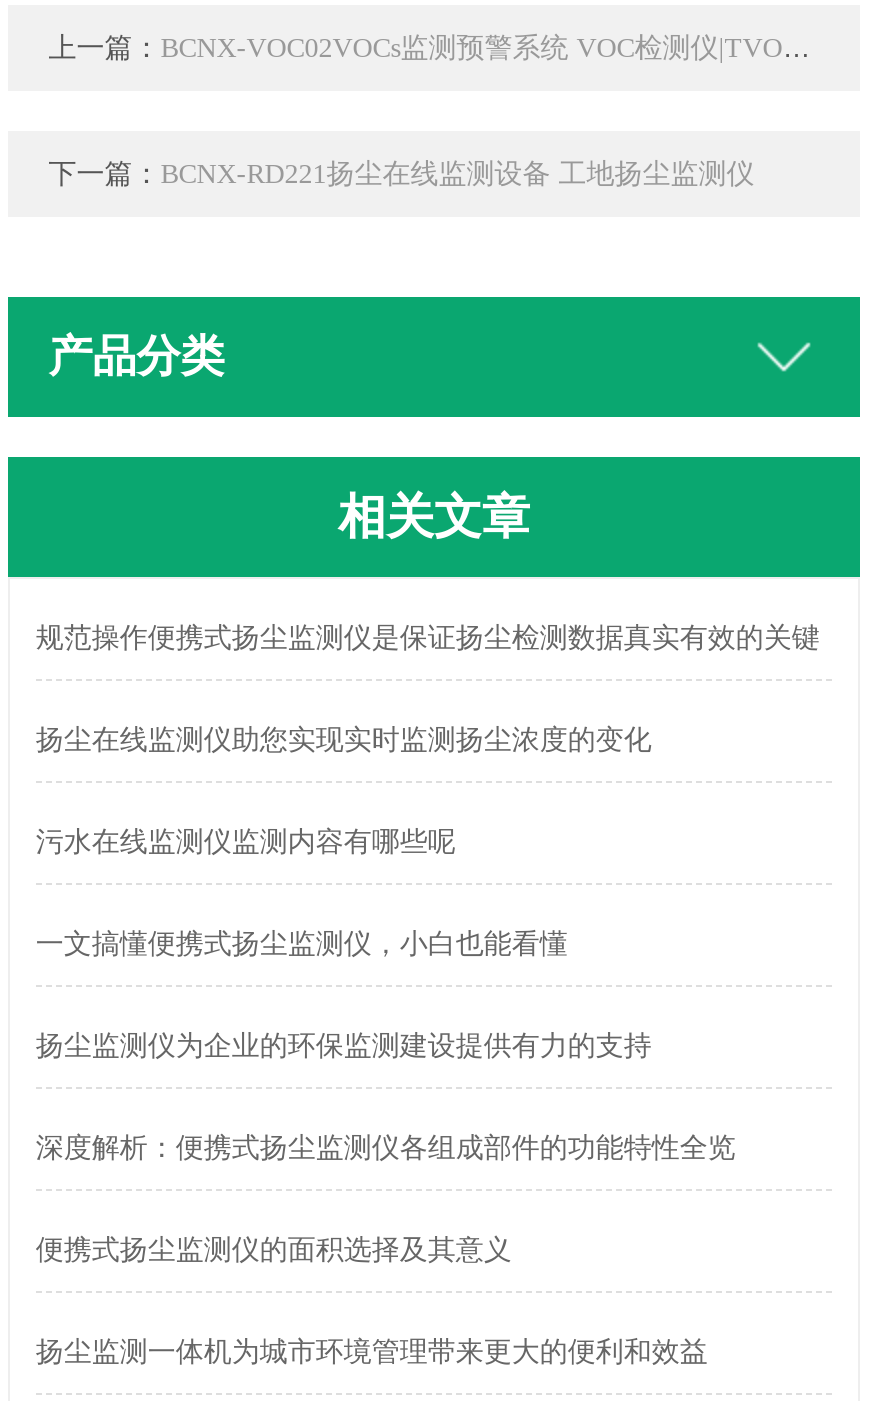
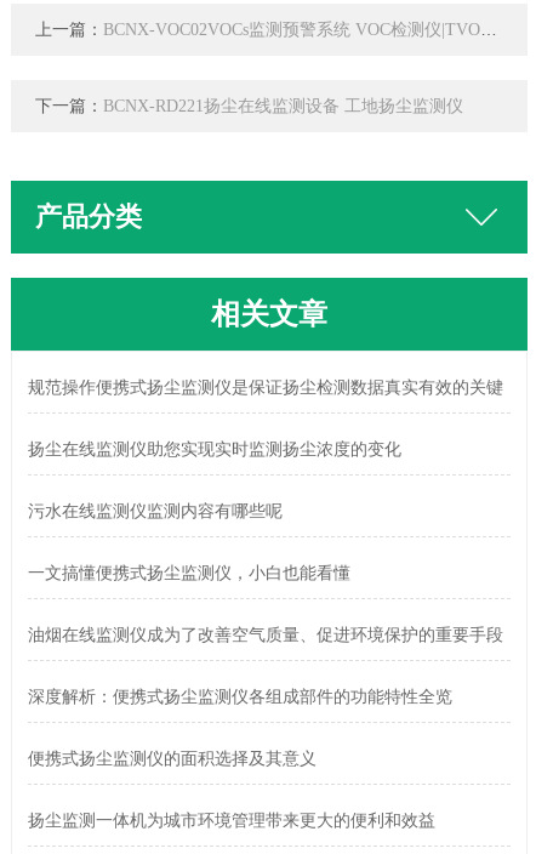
- 扬尘监测仪为企业的环保监测建设提供有力的支持
+ 油烟在线监测仪成为了改善空气质量、促进环境保护的重要手段
